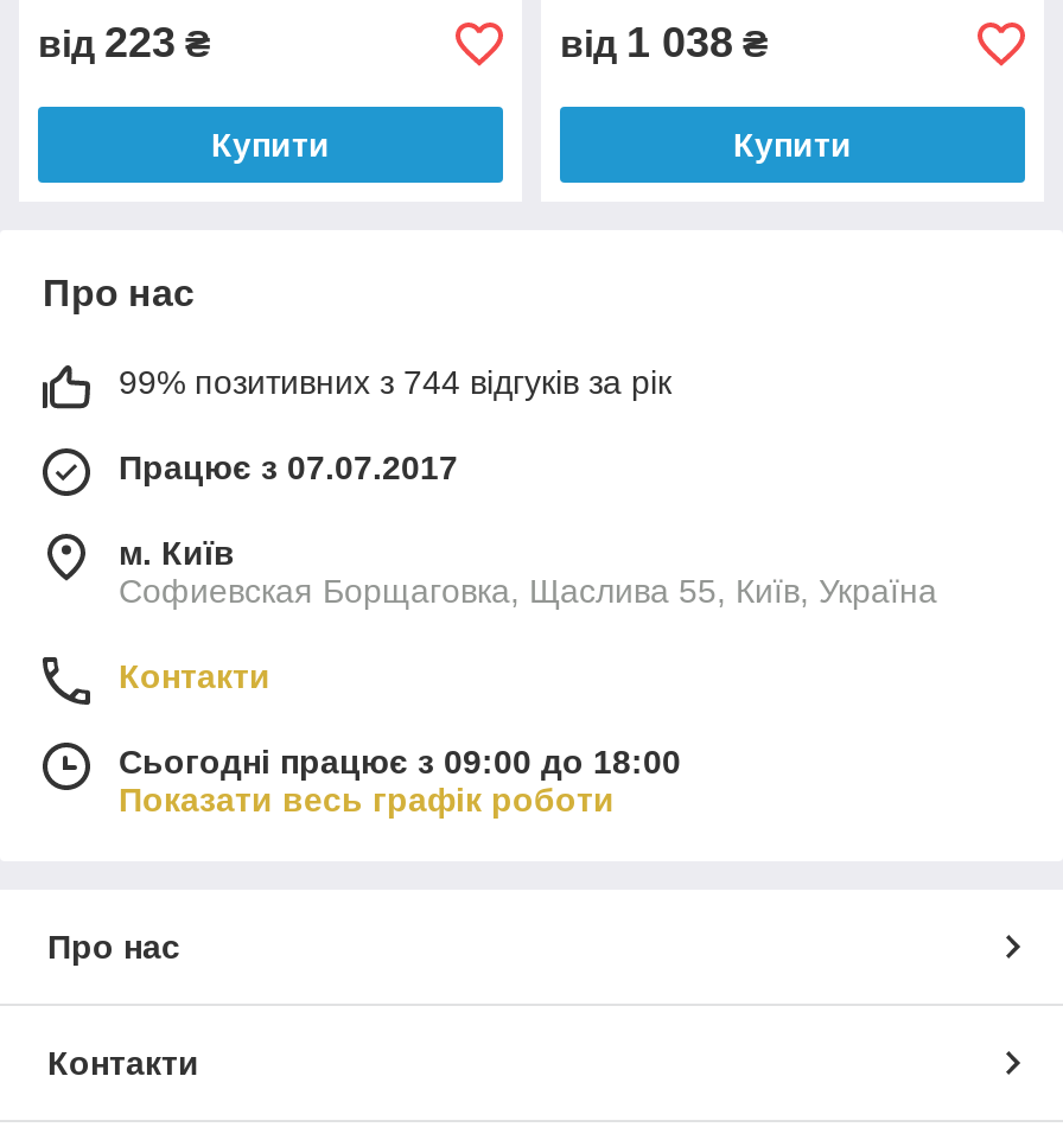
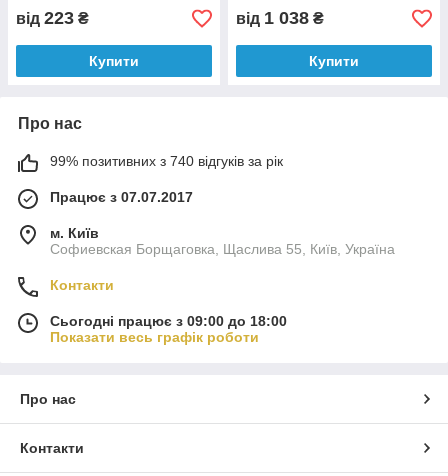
- 99% позитивних з 744 відгуків за рік
+ 99% позитивних з 740 відгуків за рік
